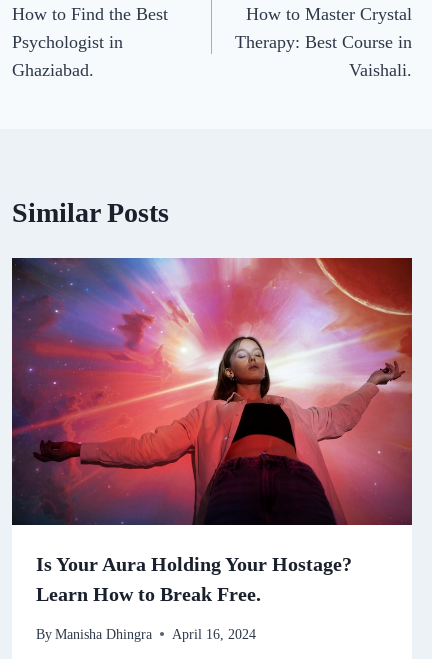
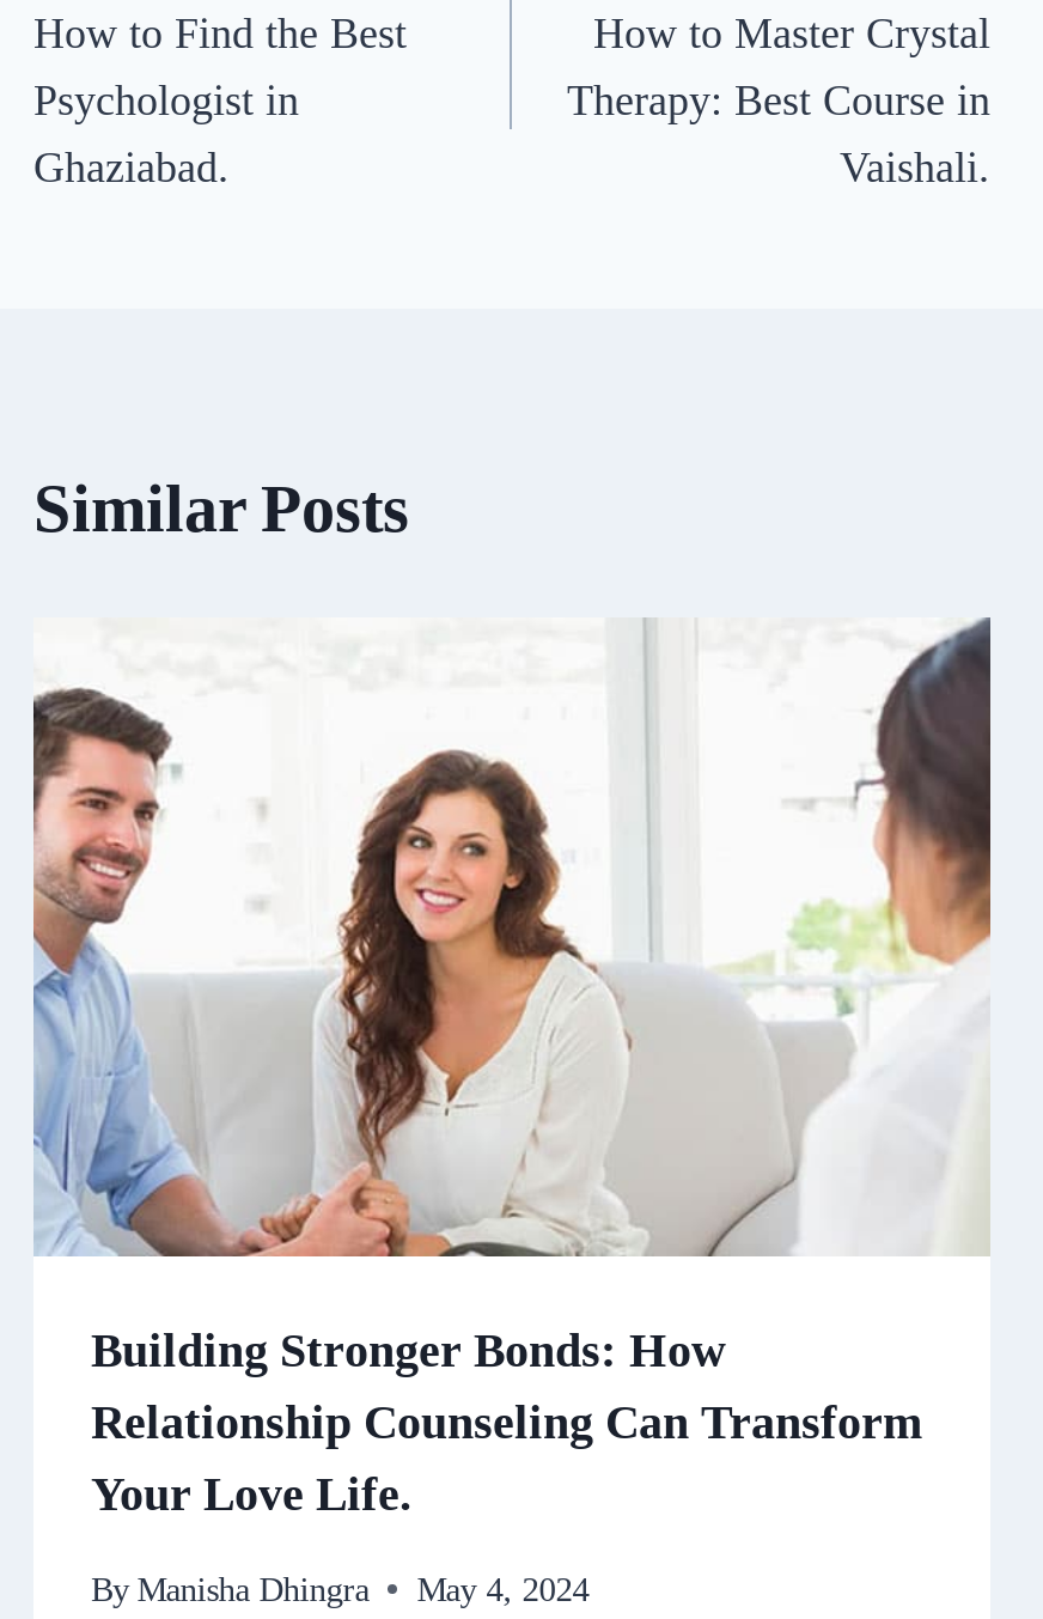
- [image]
- Is Your Aura Holding Your Hostage?
- Learn How to Break Free.
+ [image]
+ Building Stronger Bonds: How
+ Relationship Counseling Can Transform
+ Your Love Life.

- By Manisha Dhingra April 16, 2024
+ By Manisha Dhingra May 4, 2024
